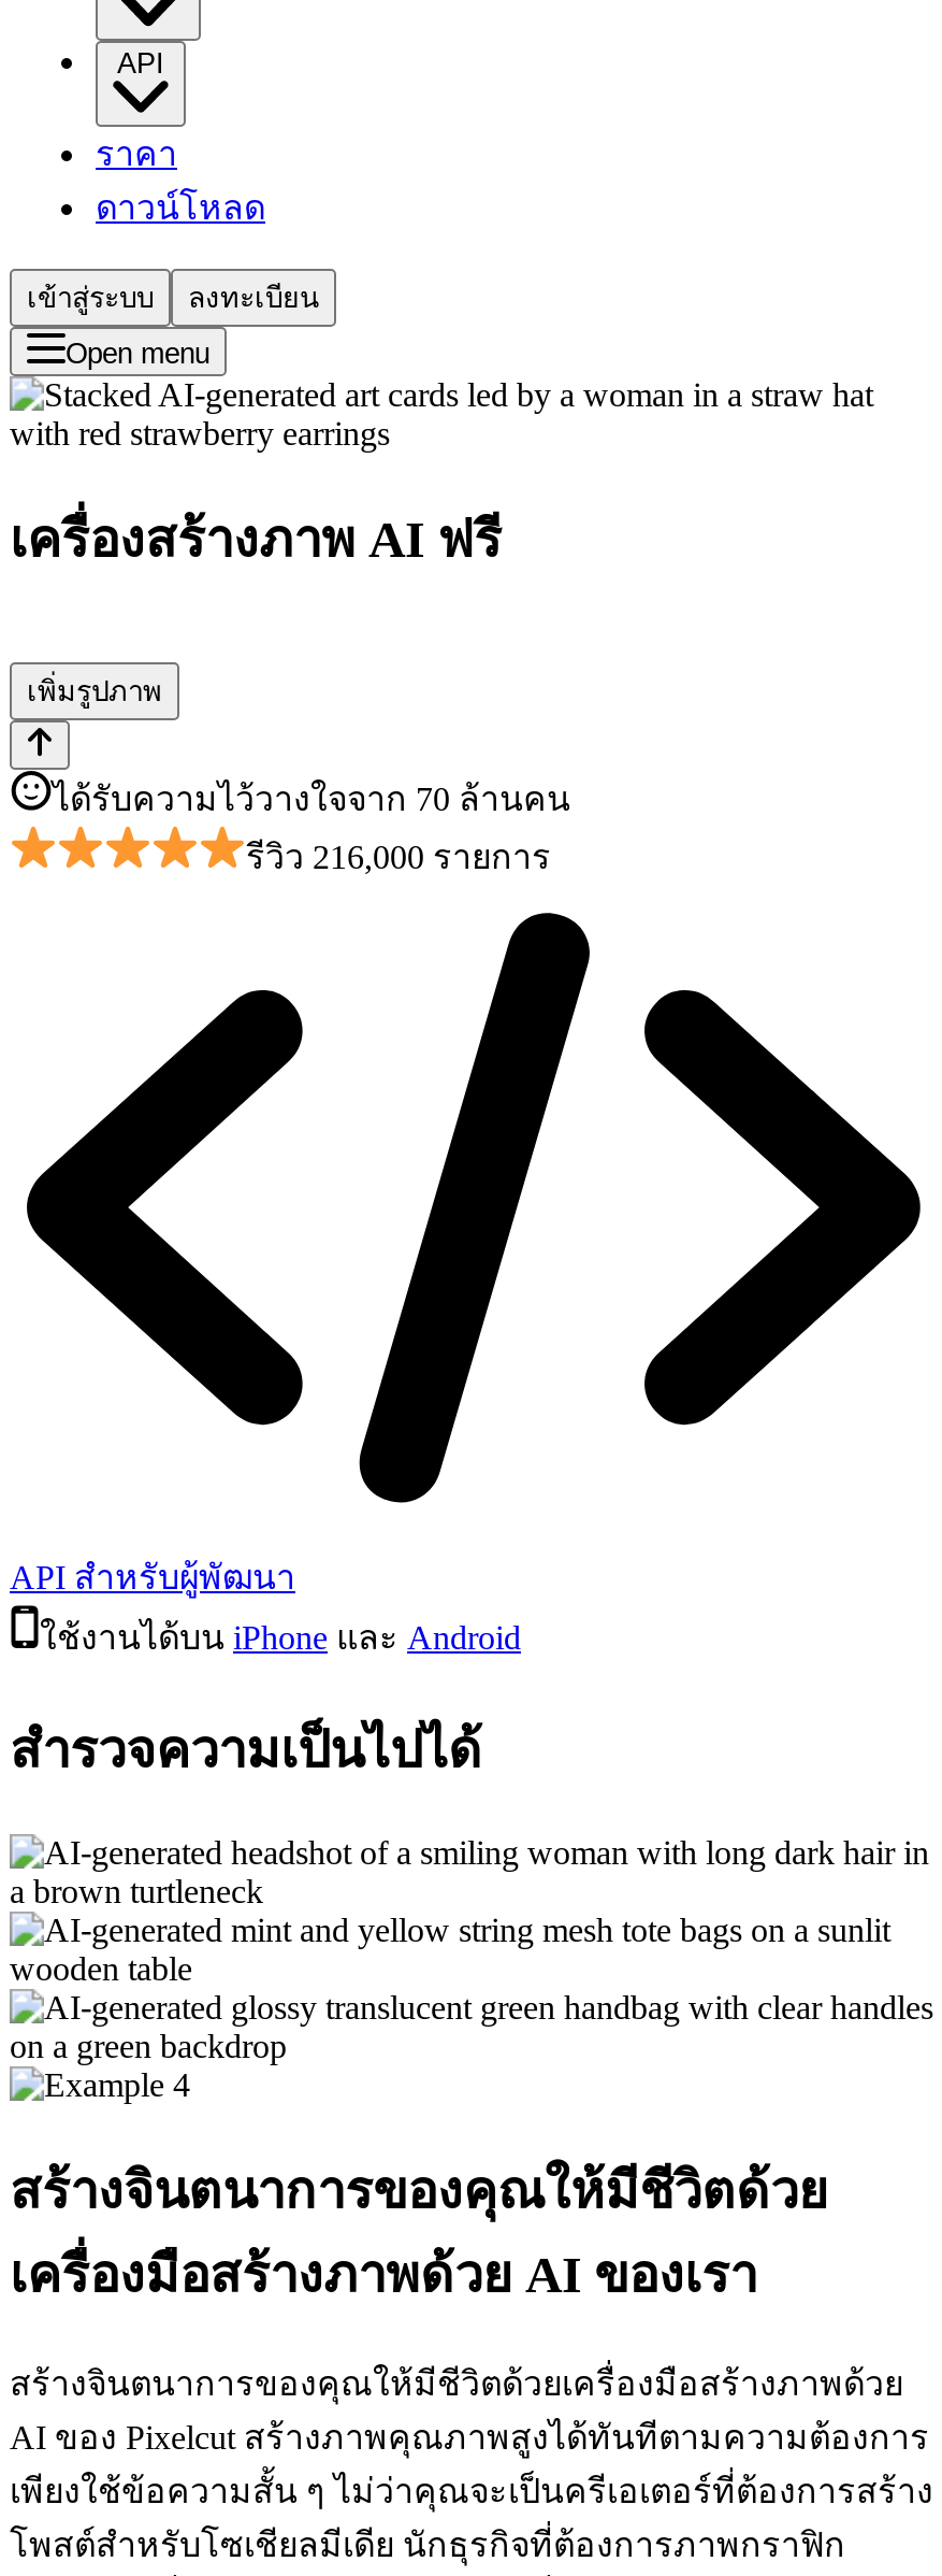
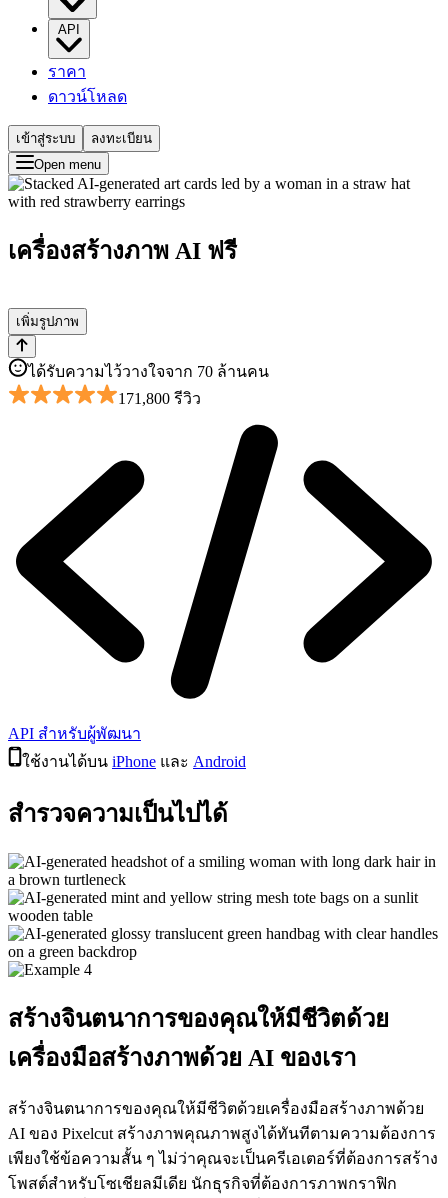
- รีวิว 216,000 รายการ
+ 171,800 รีวิว
